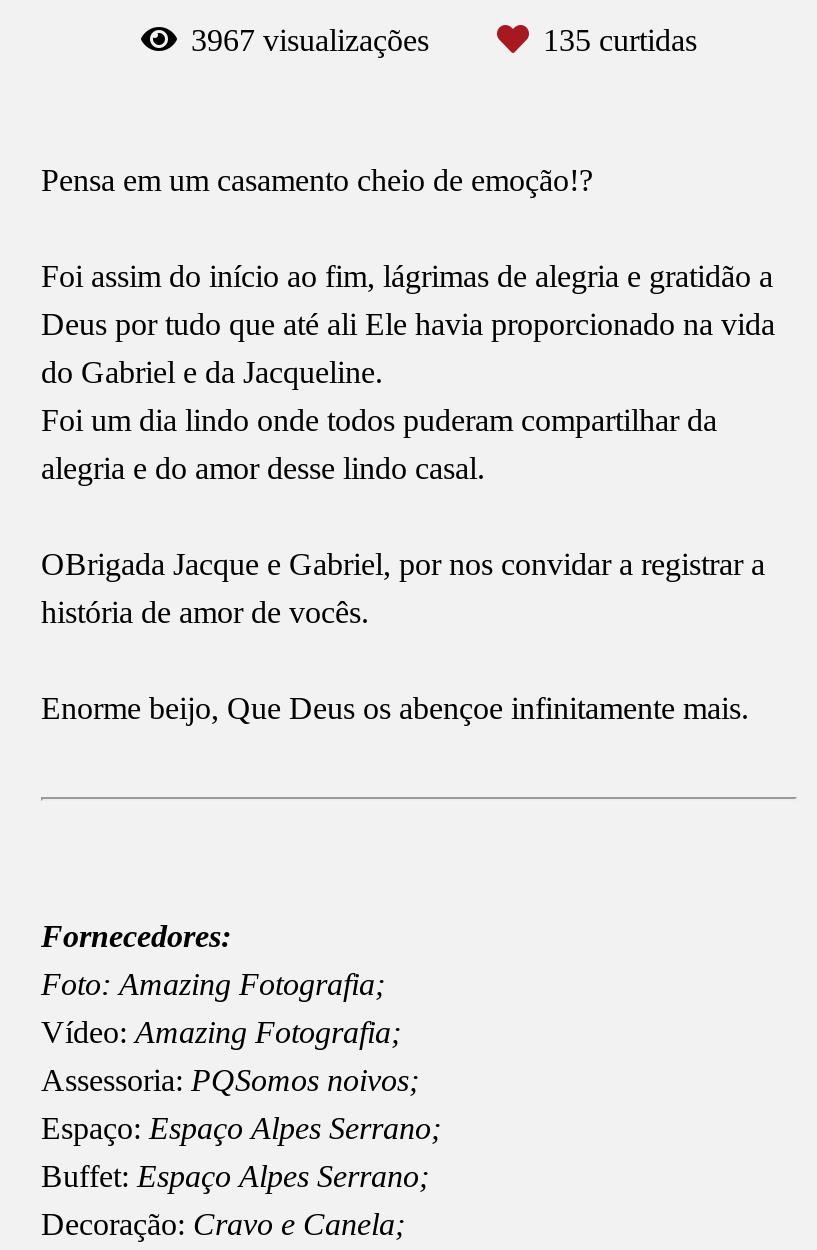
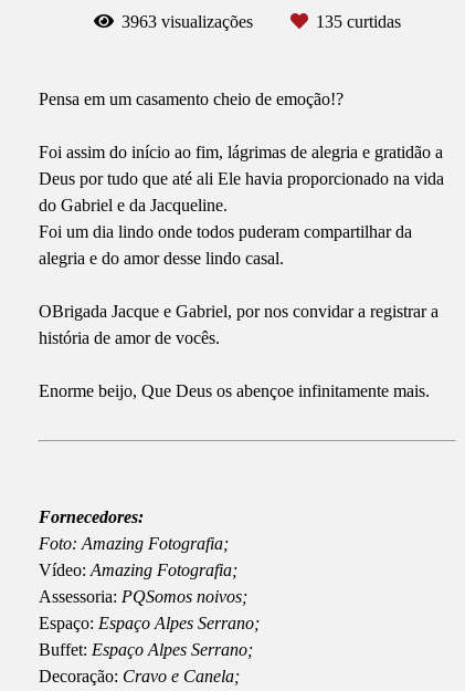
- 3967 visualizações
+ 3963 visualizações
